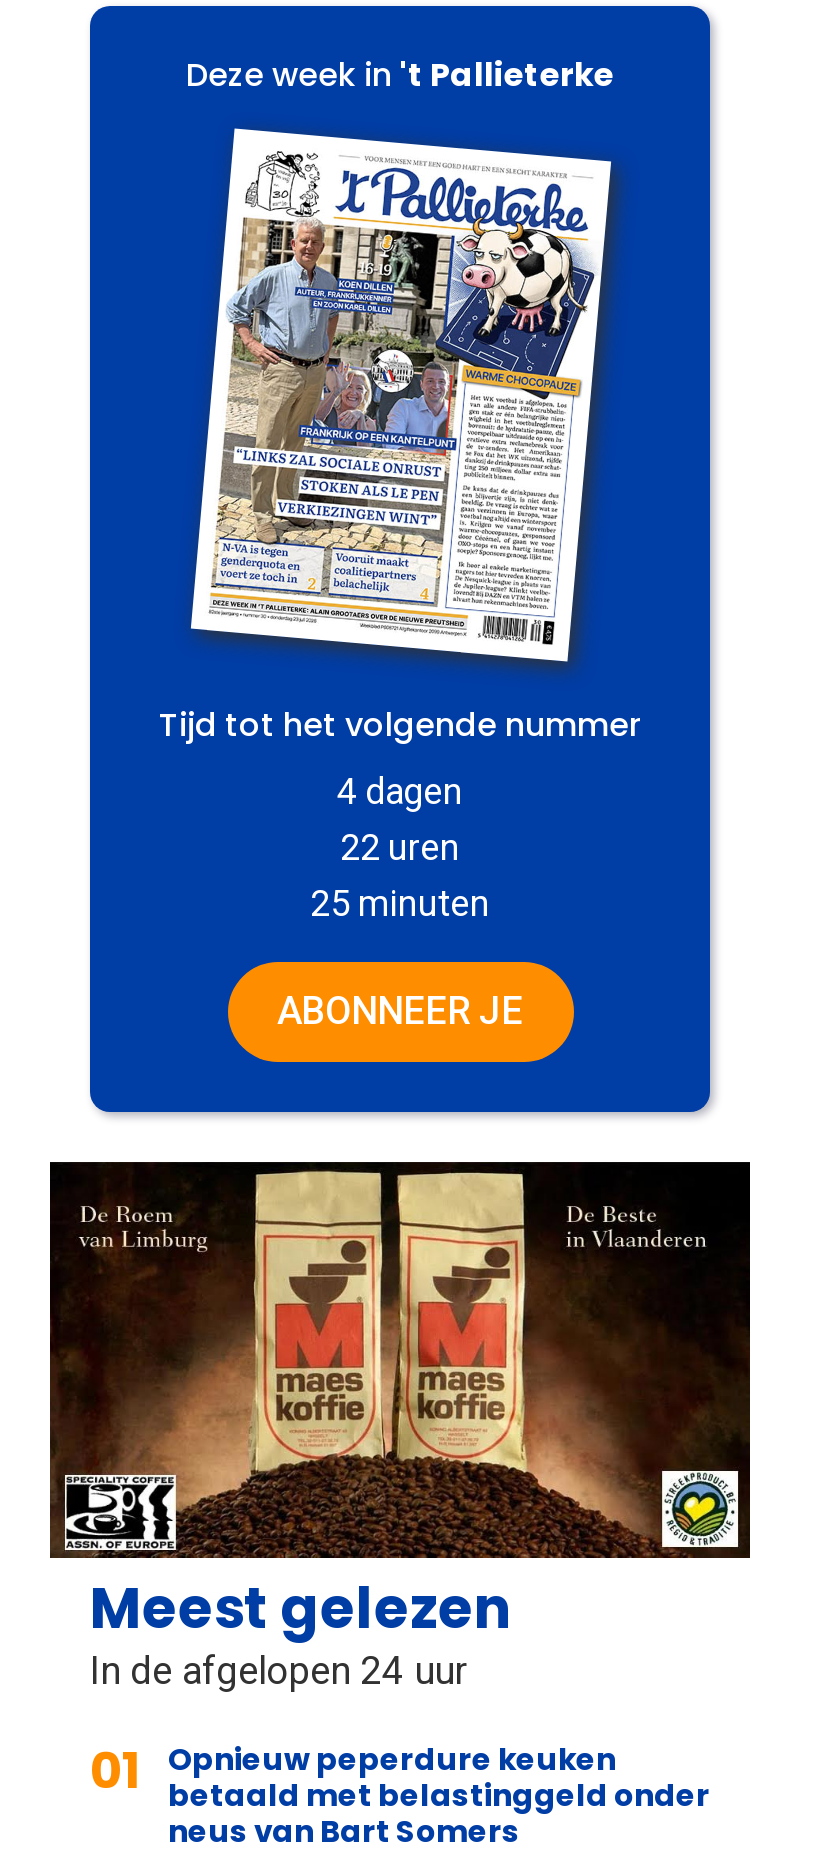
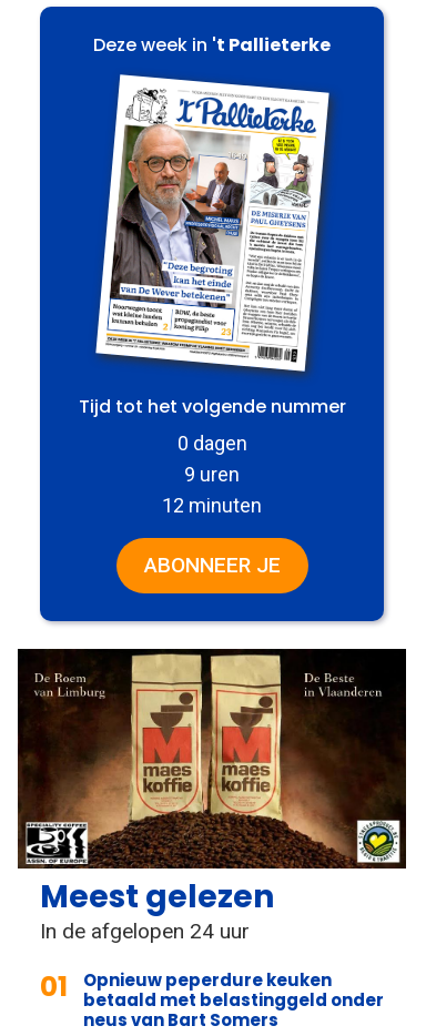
- [image]
+ [image]

- 4 dagen
+ 0 dagen

- 22 uren
+ 9 uren

- 25 minuten
+ 12 minuten
